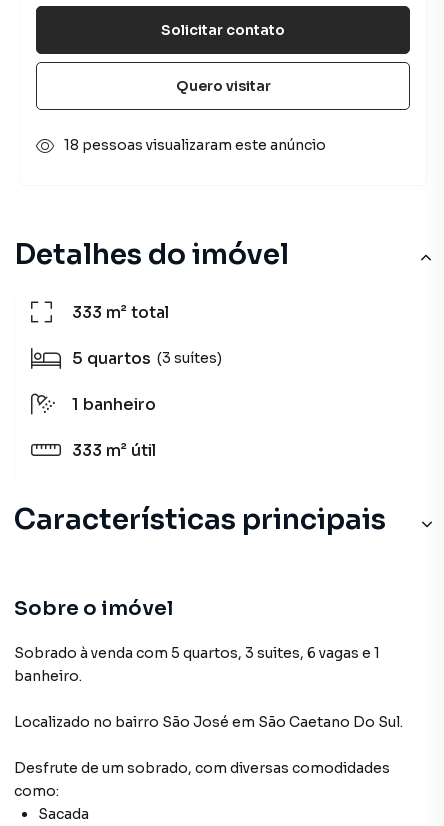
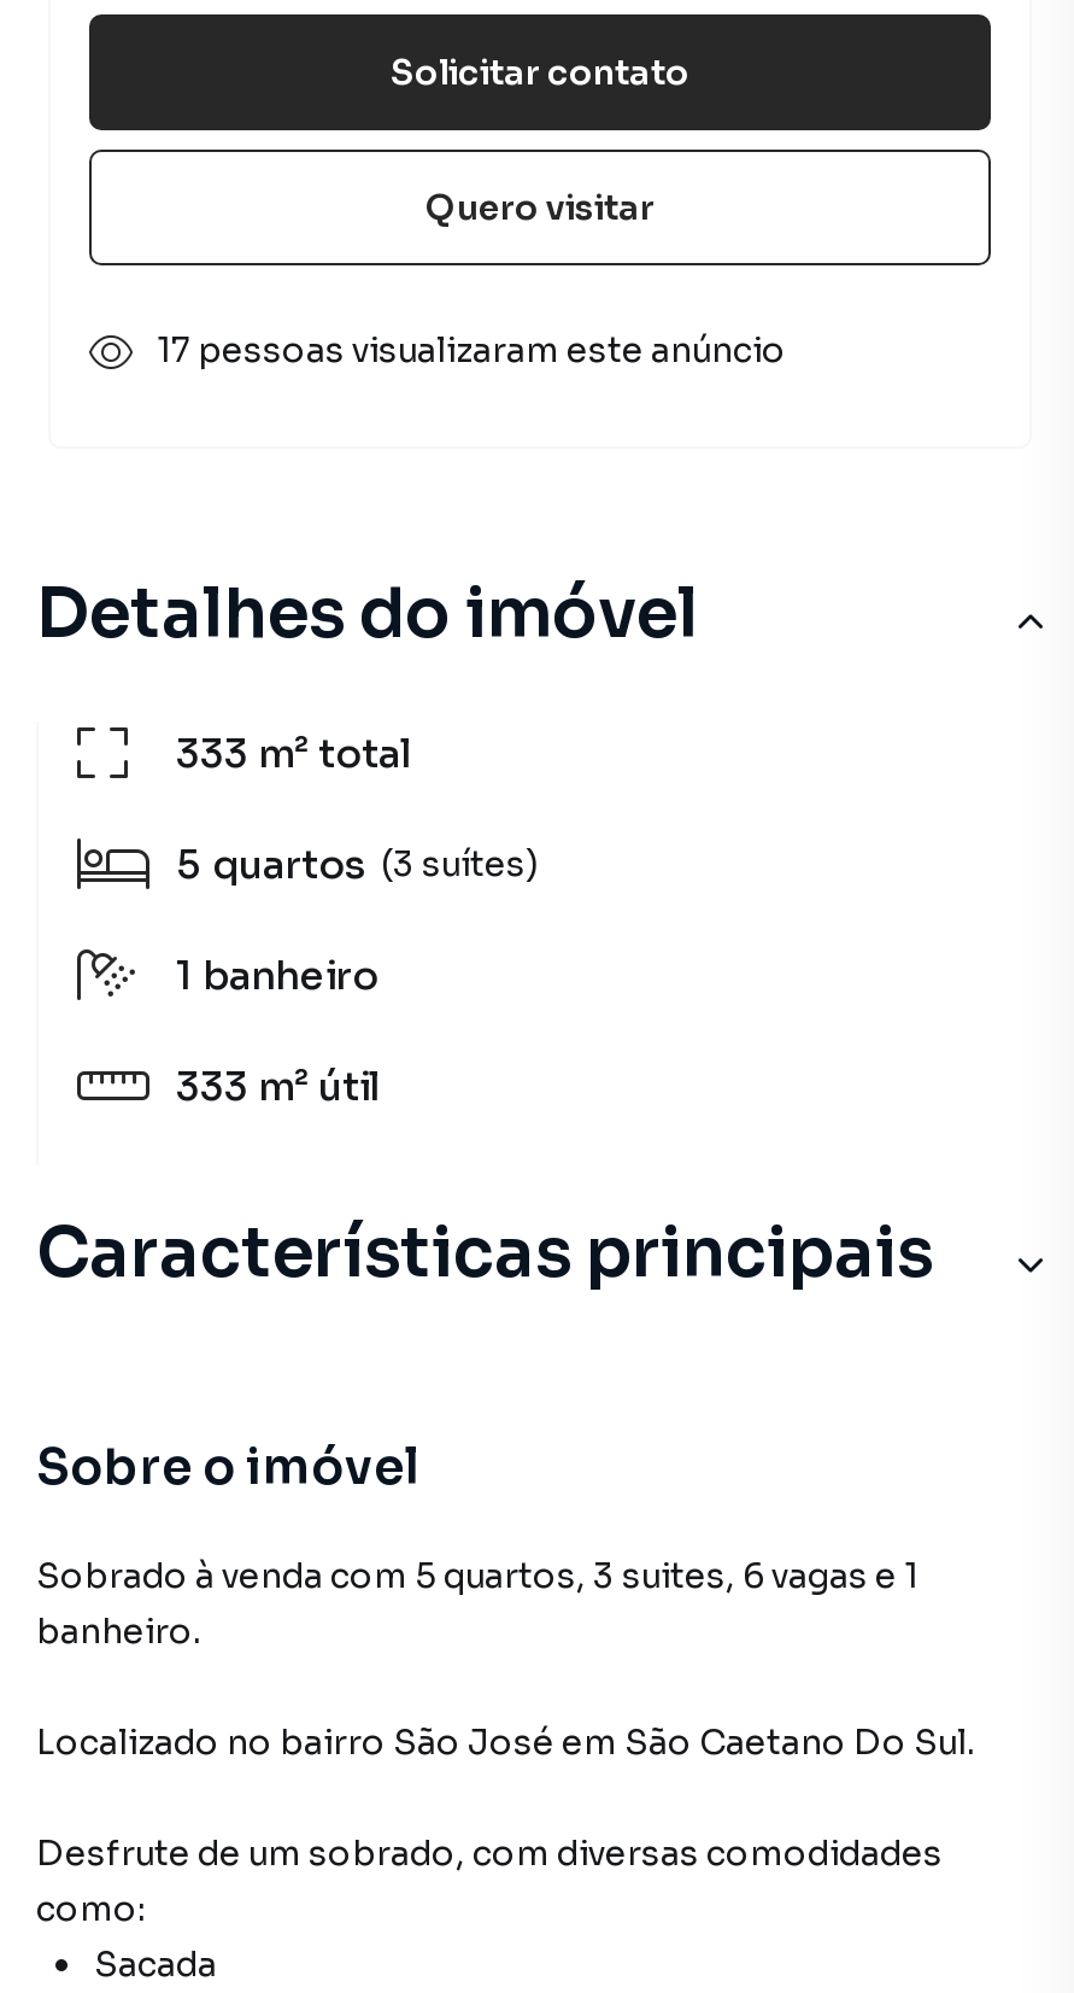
- 18 pessoas visualizaram este anúncio
+ 17 pessoas visualizaram este anúncio
